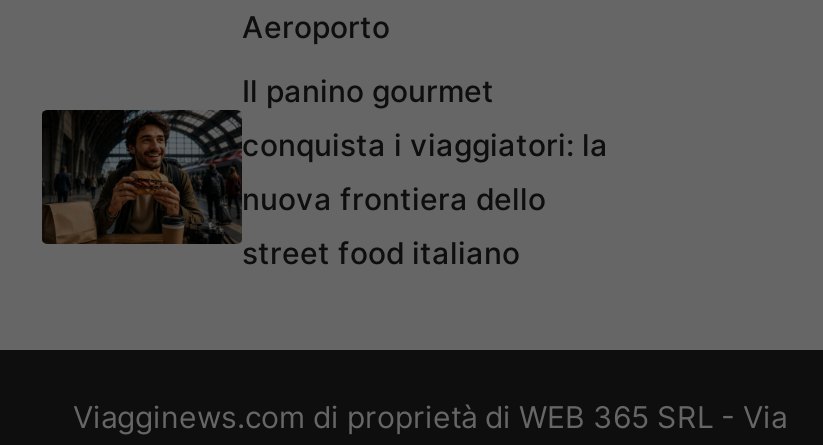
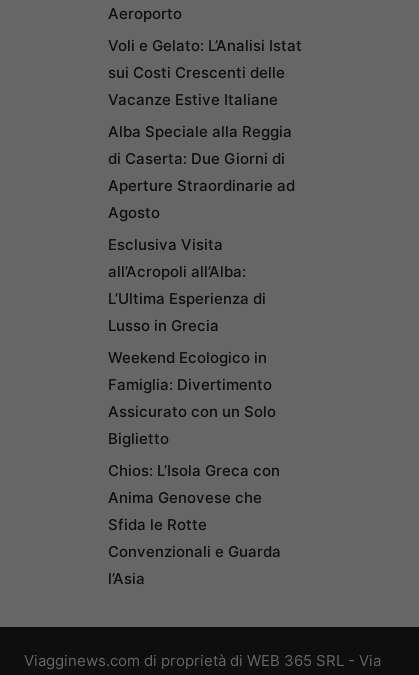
- Il panino gourmet
- conquista i viaggiatori: la
- nuova frontiera dello
- street food italiano
+ Voli e Gelato: L’Analisi Istat
+ sui Costi Crescenti delle
+ Vacanze Estive Italiane
+ Alba Speciale alla Reggia
+ di Caserta: Due Giorni di
+ Aperture Straordinarie ad
+ Agosto
+ Esclusiva Visita
+ all’Acropoli all’Alba:
+ L’Ultima Esperienza di
+ Lusso in Grecia
+ Weekend Ecologico in
+ Famiglia: Divertimento
+ Assicurato con un Solo
+ Biglietto
+ Chios: L’Isola Greca con
+ Anima Genovese che
+ Sfida le Rotte
+ Convenzionali e Guarda
+ l’Asia

- [image]
